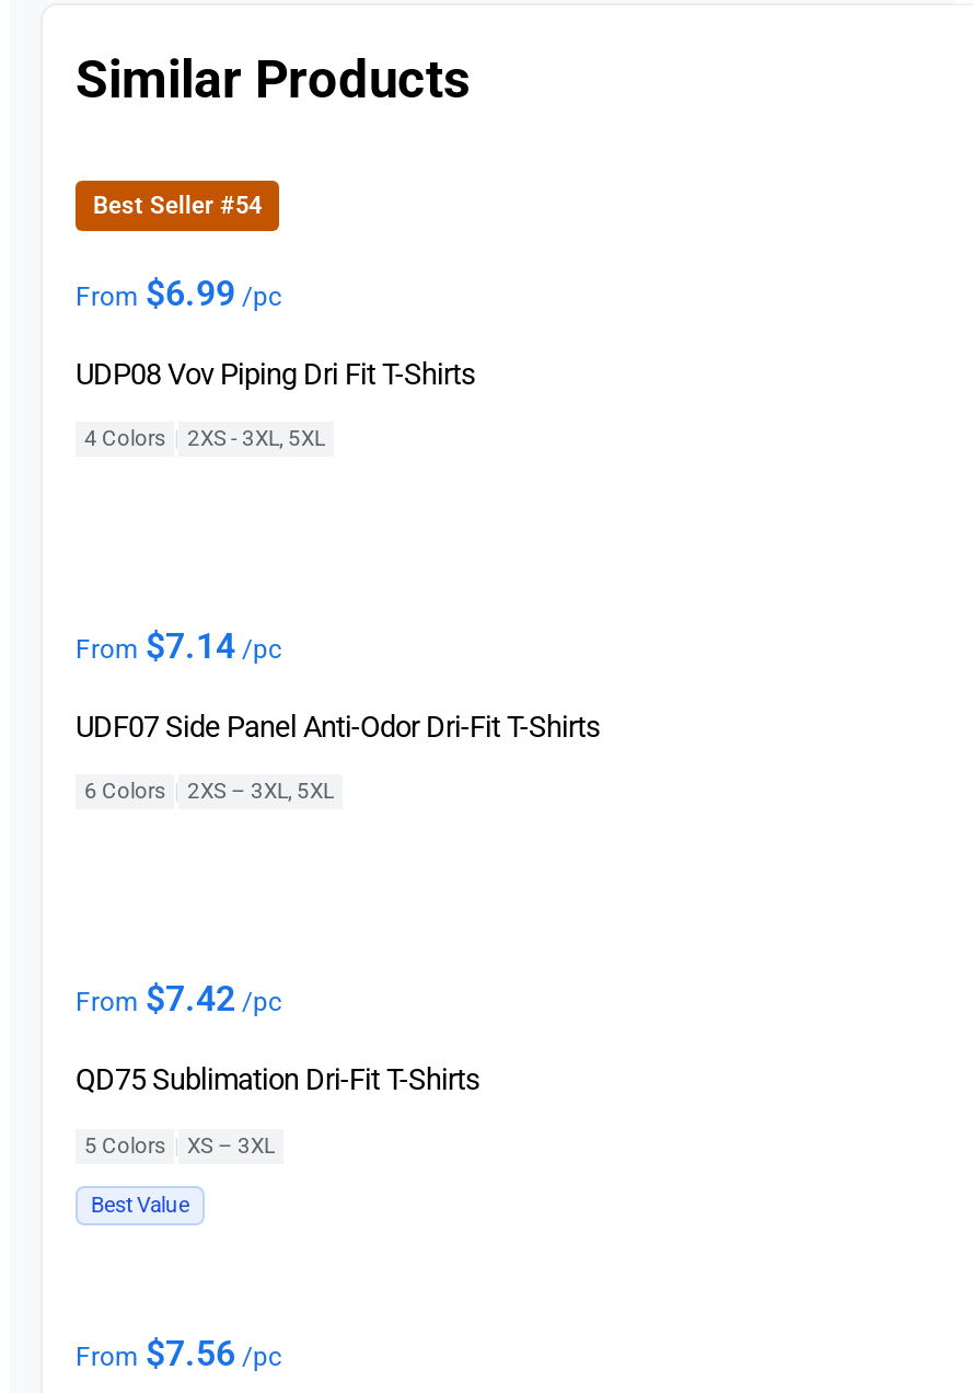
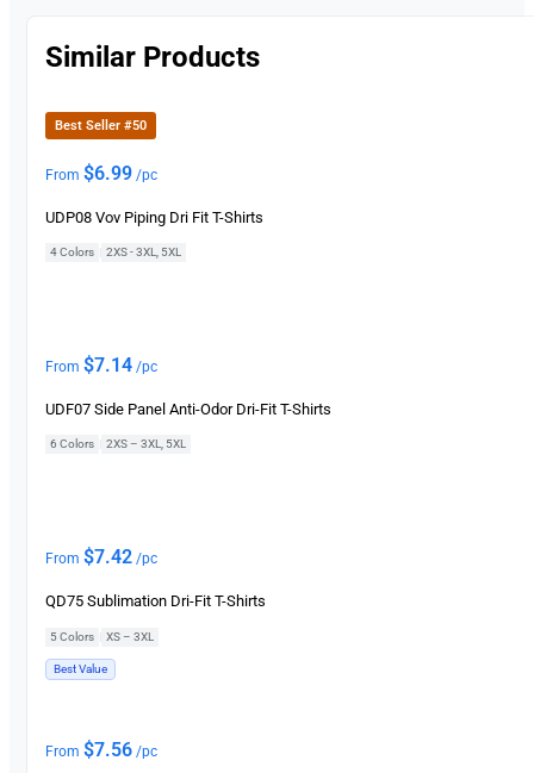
- Best Seller #54
+ Best Seller #50
